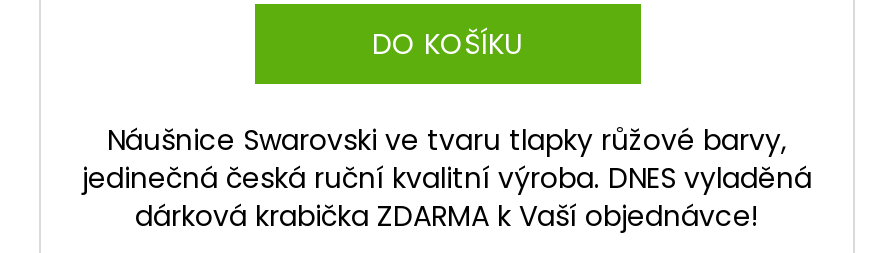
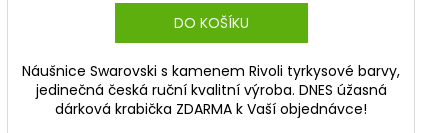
- Náušnice Swarovski ve tvaru tlapky růžové barvy,
+ Náušnice Swarovski s kamenem Rivoli tyrkysové barvy,

- jedinečná česká ruční kvalitní výroba. DNES vyladěná
+ jedinečná česká ruční kvalitní výroba. DNES úžasná
